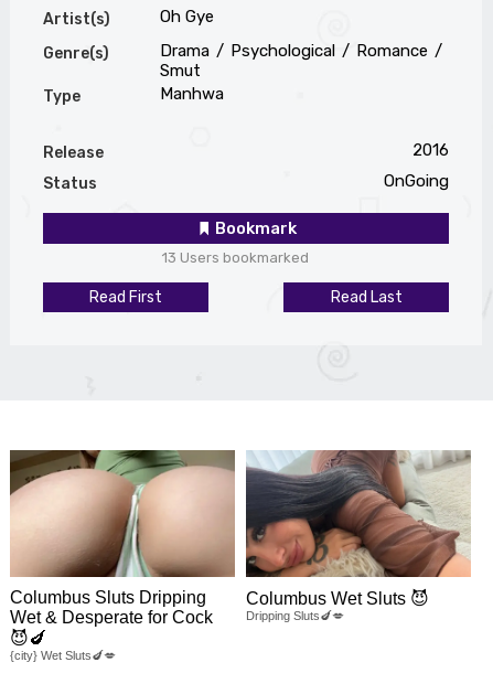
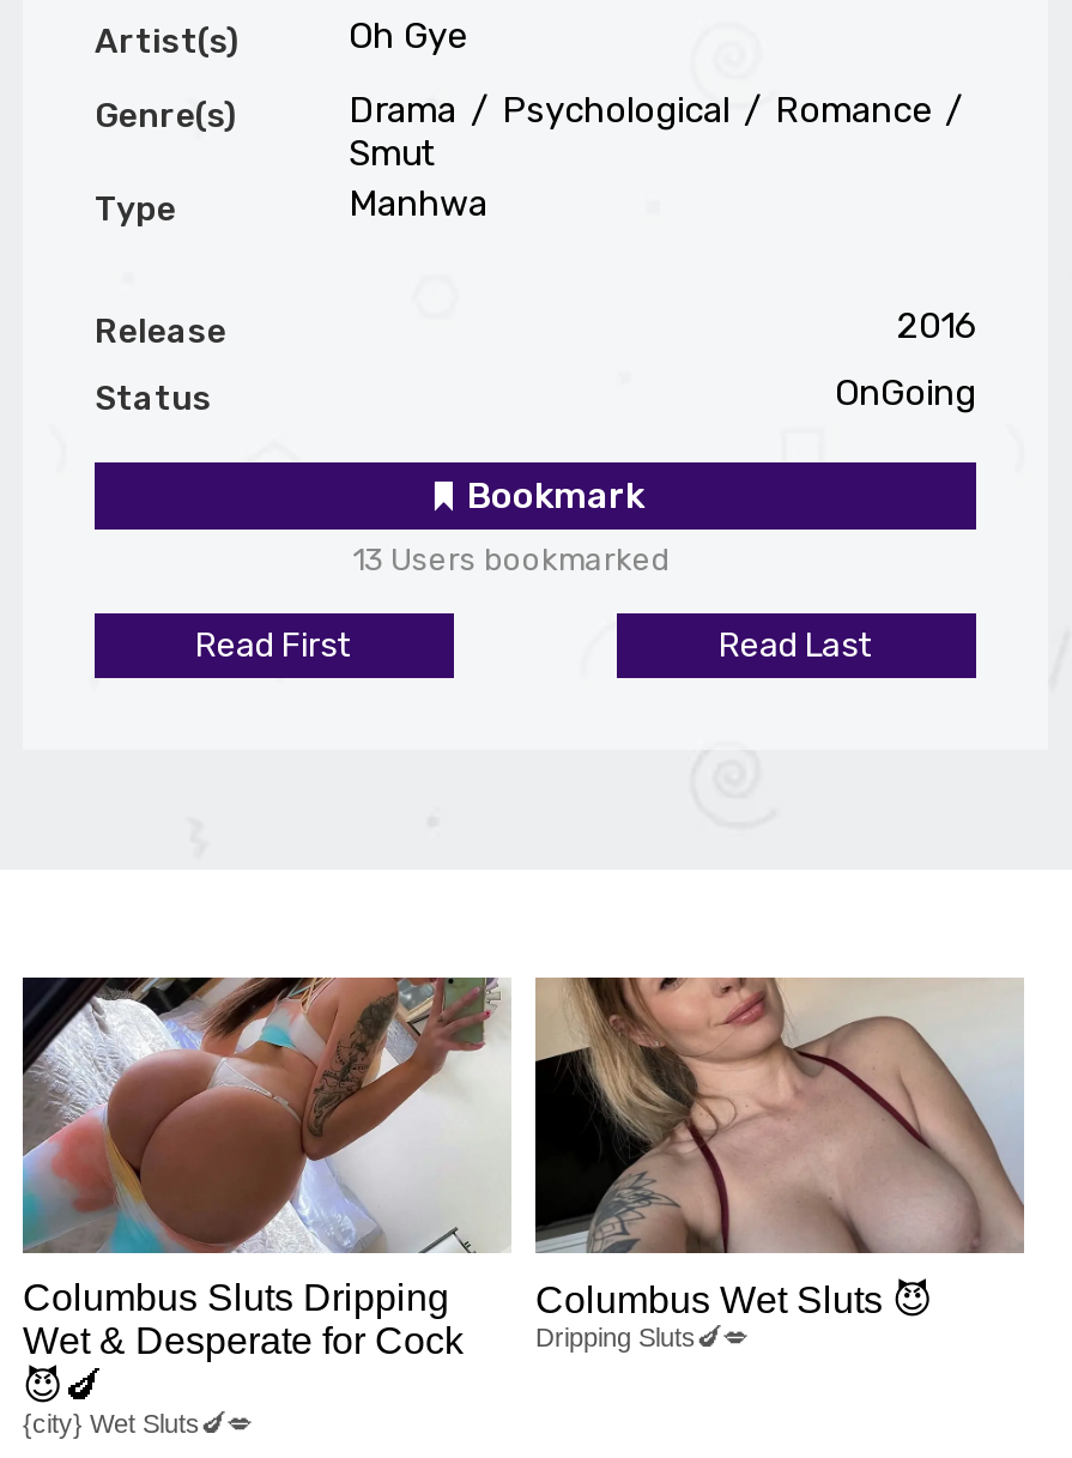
- [image]
+ [image]

- [image]
+ [image]
